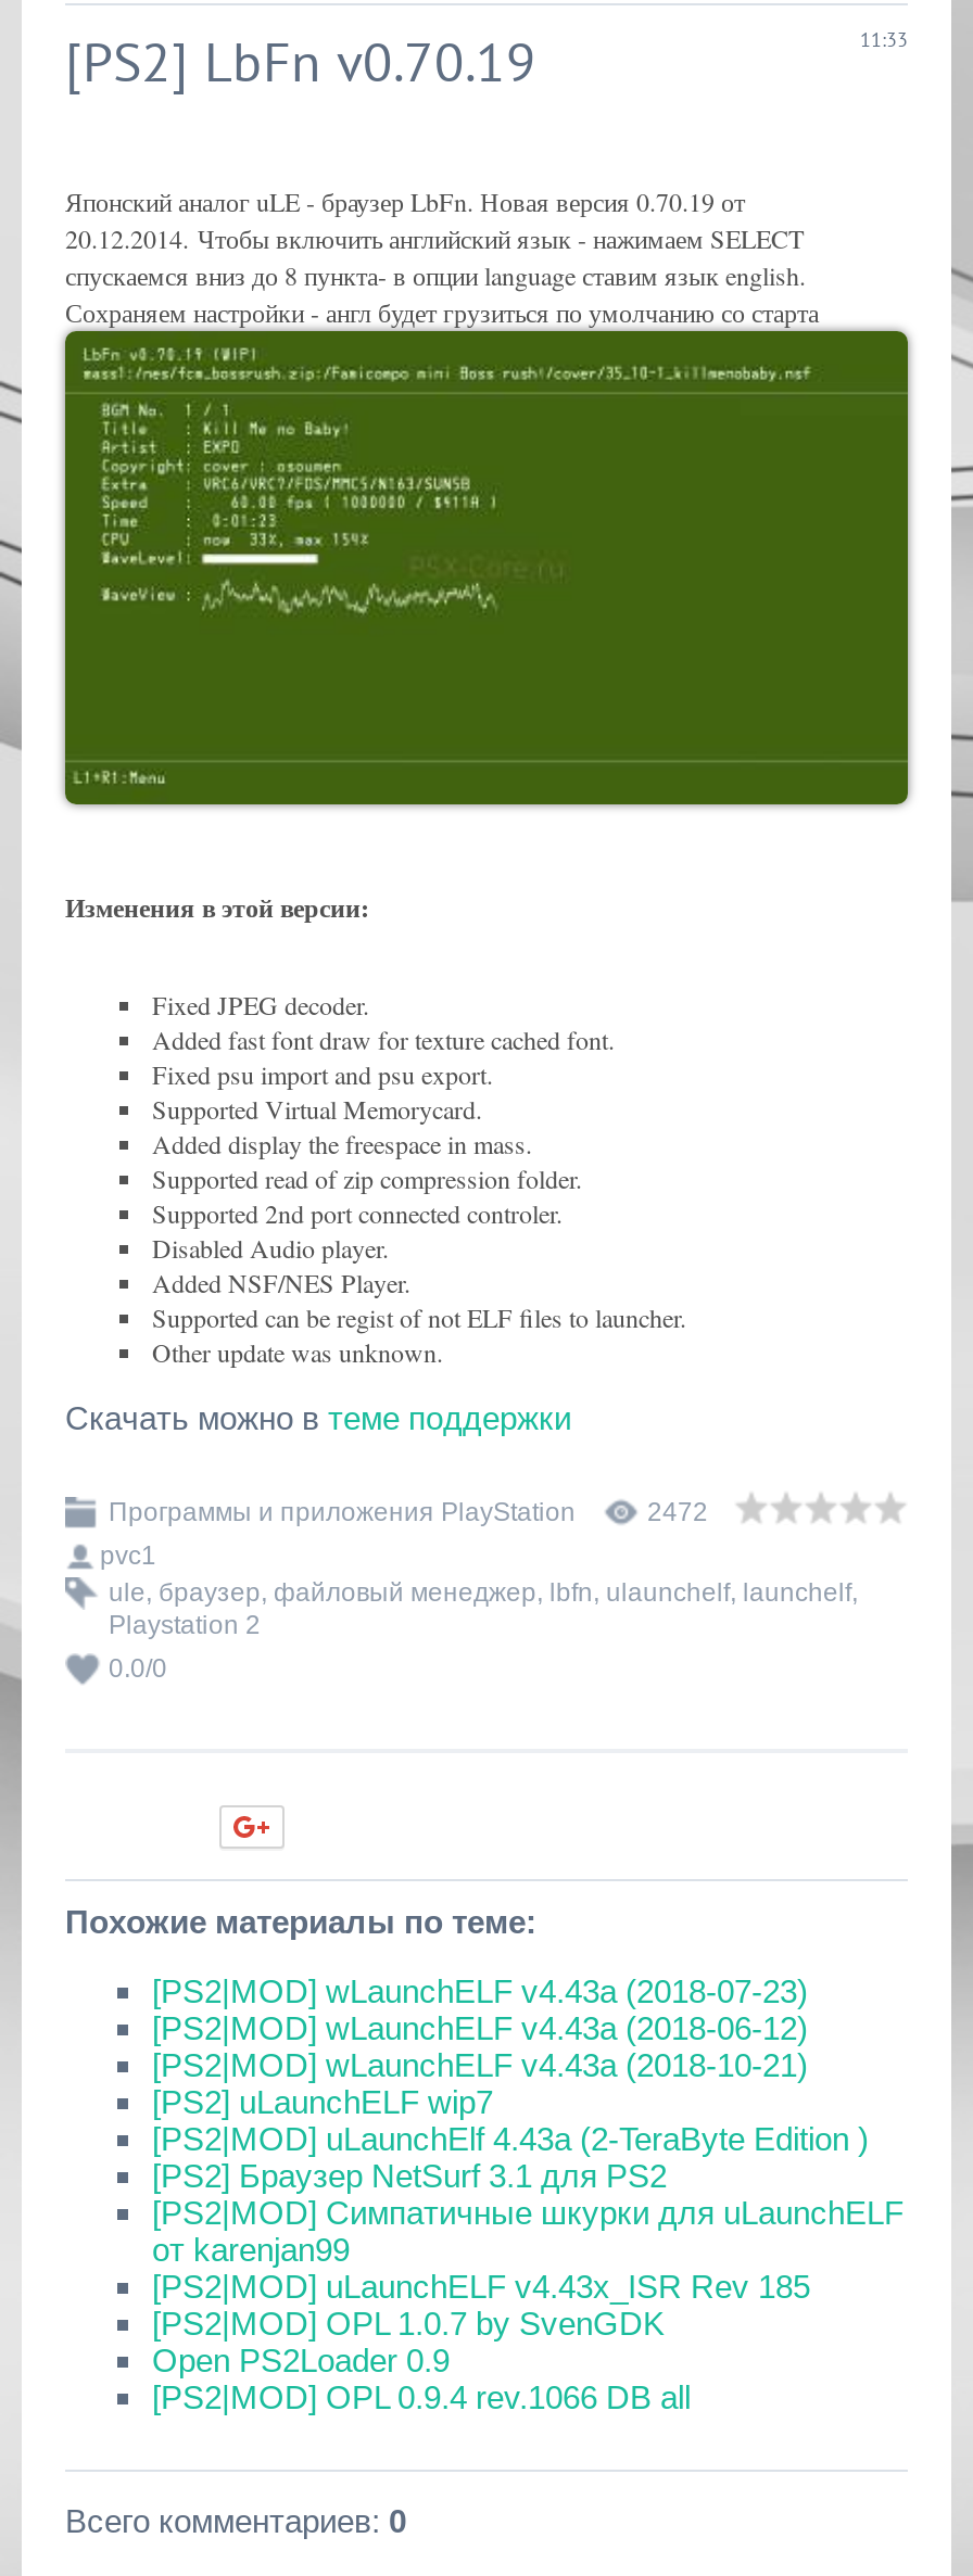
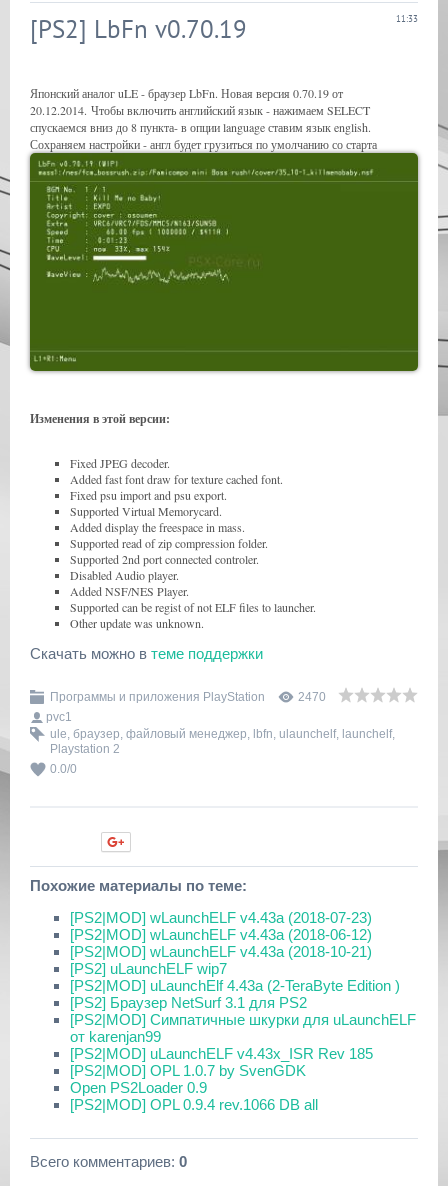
- 2472
+ 2470
